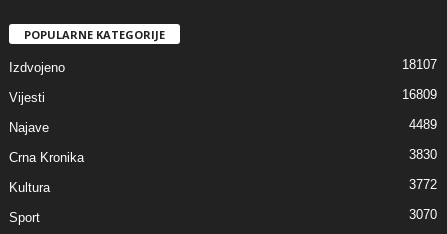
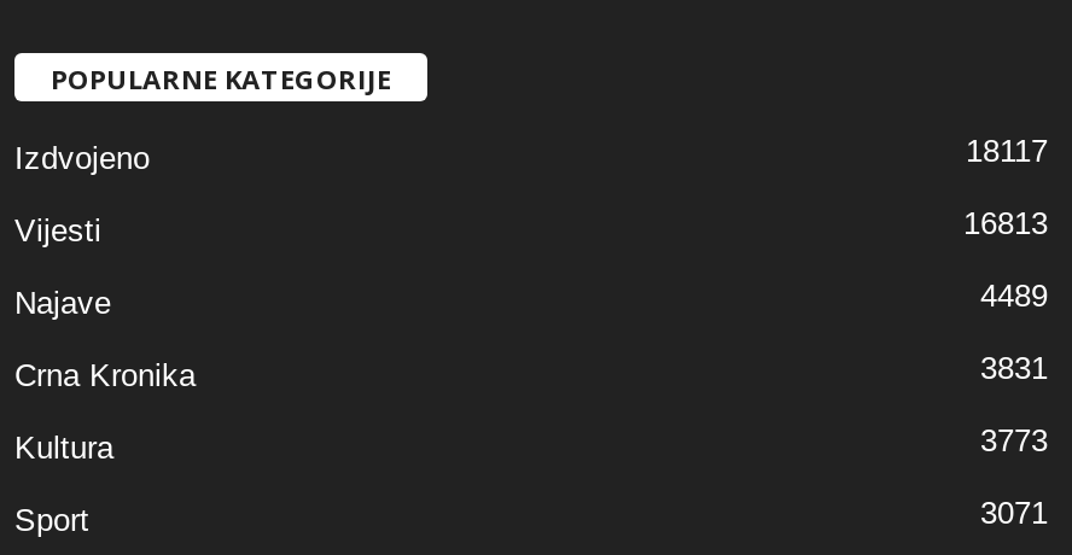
- 18107
+ 18117

- 16809
+ 16813

- 3830
+ 3831

- 3772
+ 3773

- 3070
+ 3071
